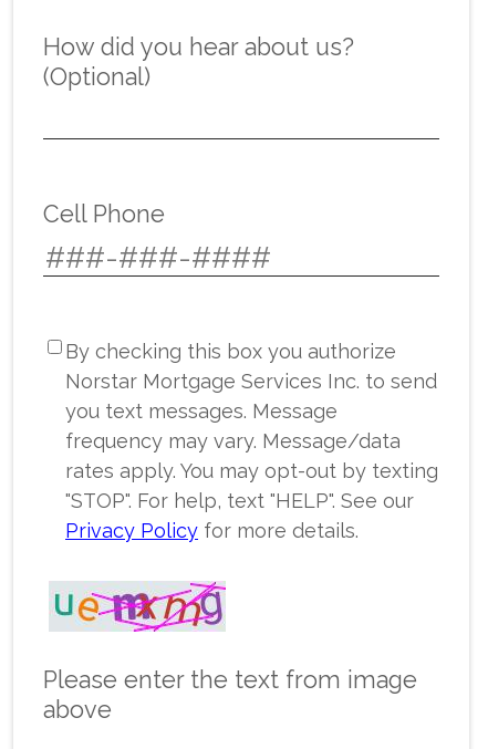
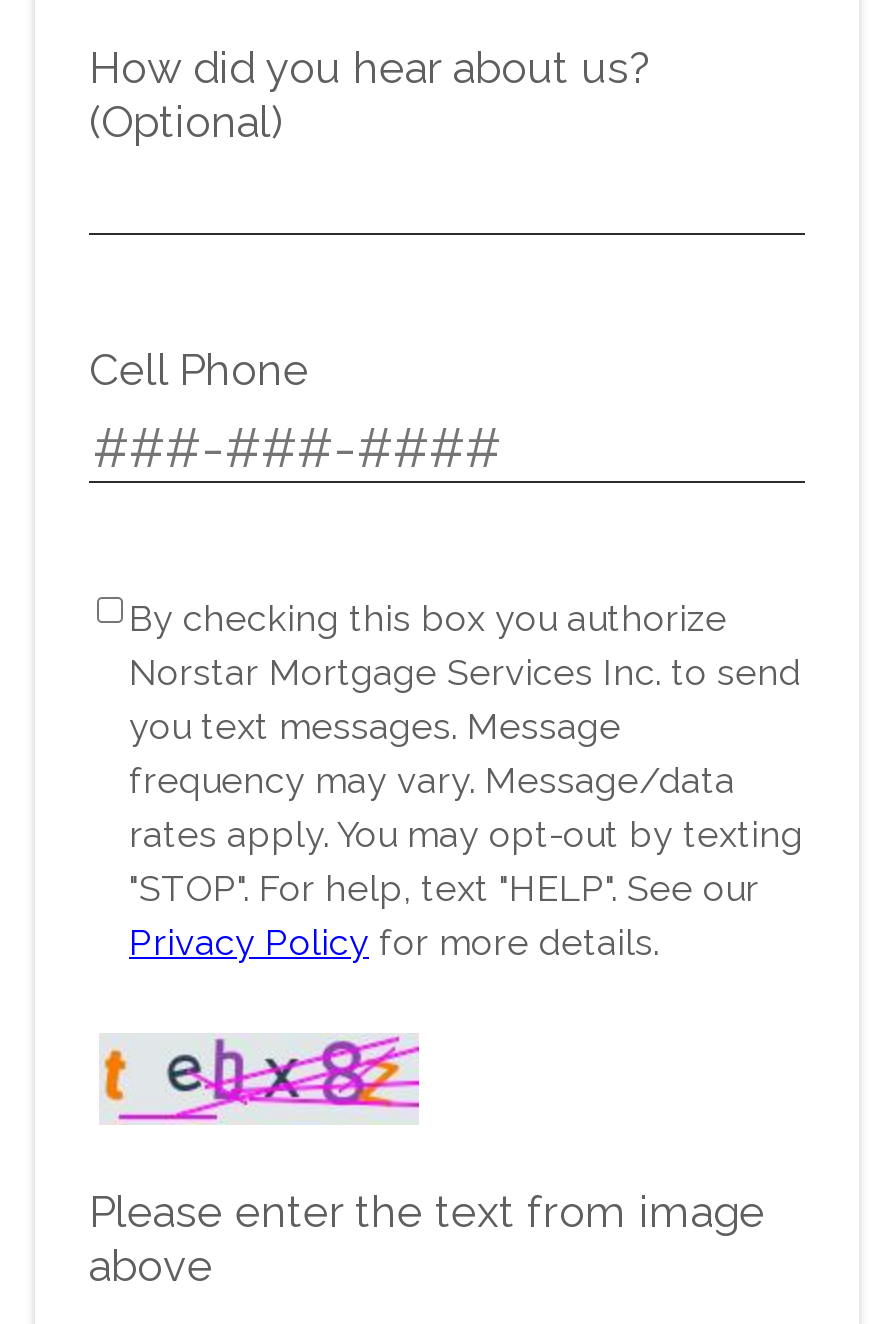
- [image]
+ [image]
